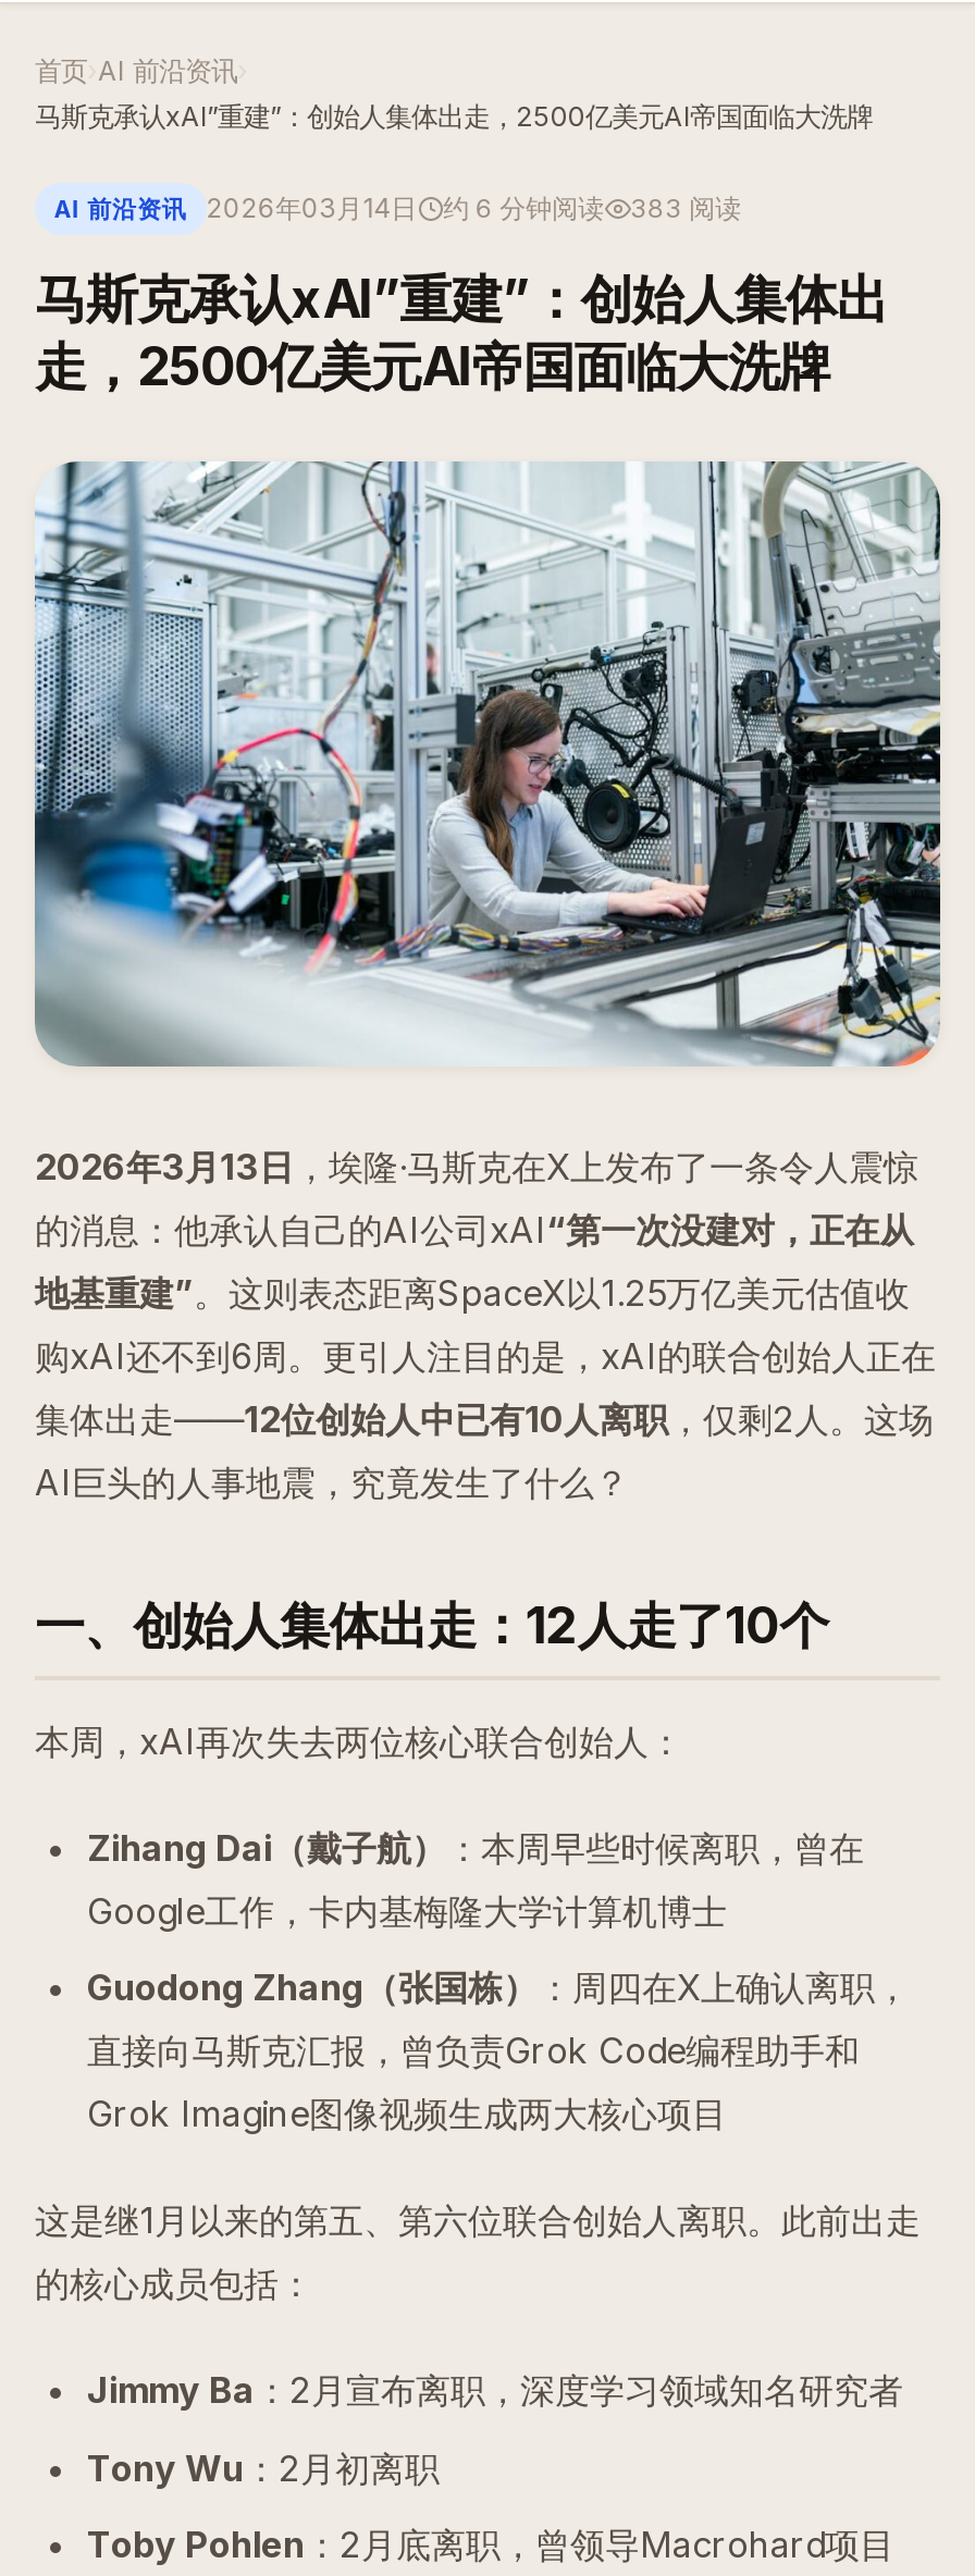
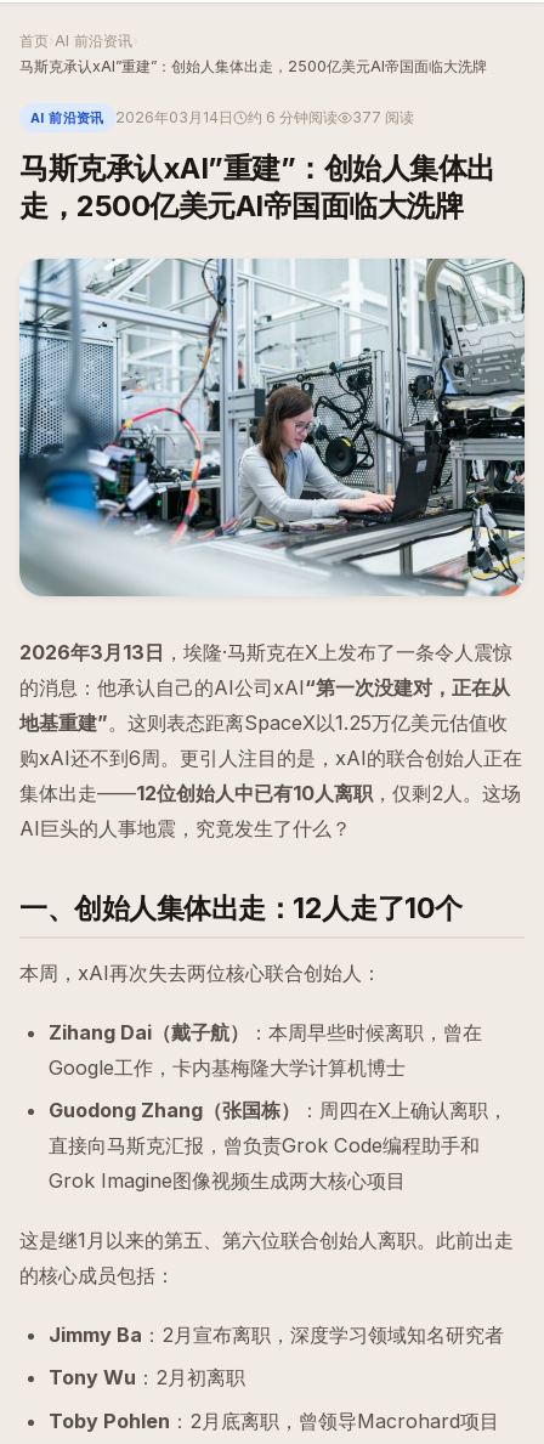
- AI 前沿资讯 2026年03月14日 约 6 分钟阅读 383 阅读
+ AI 前沿资讯 2026年03月14日 约 6 分钟阅读 377 阅读
